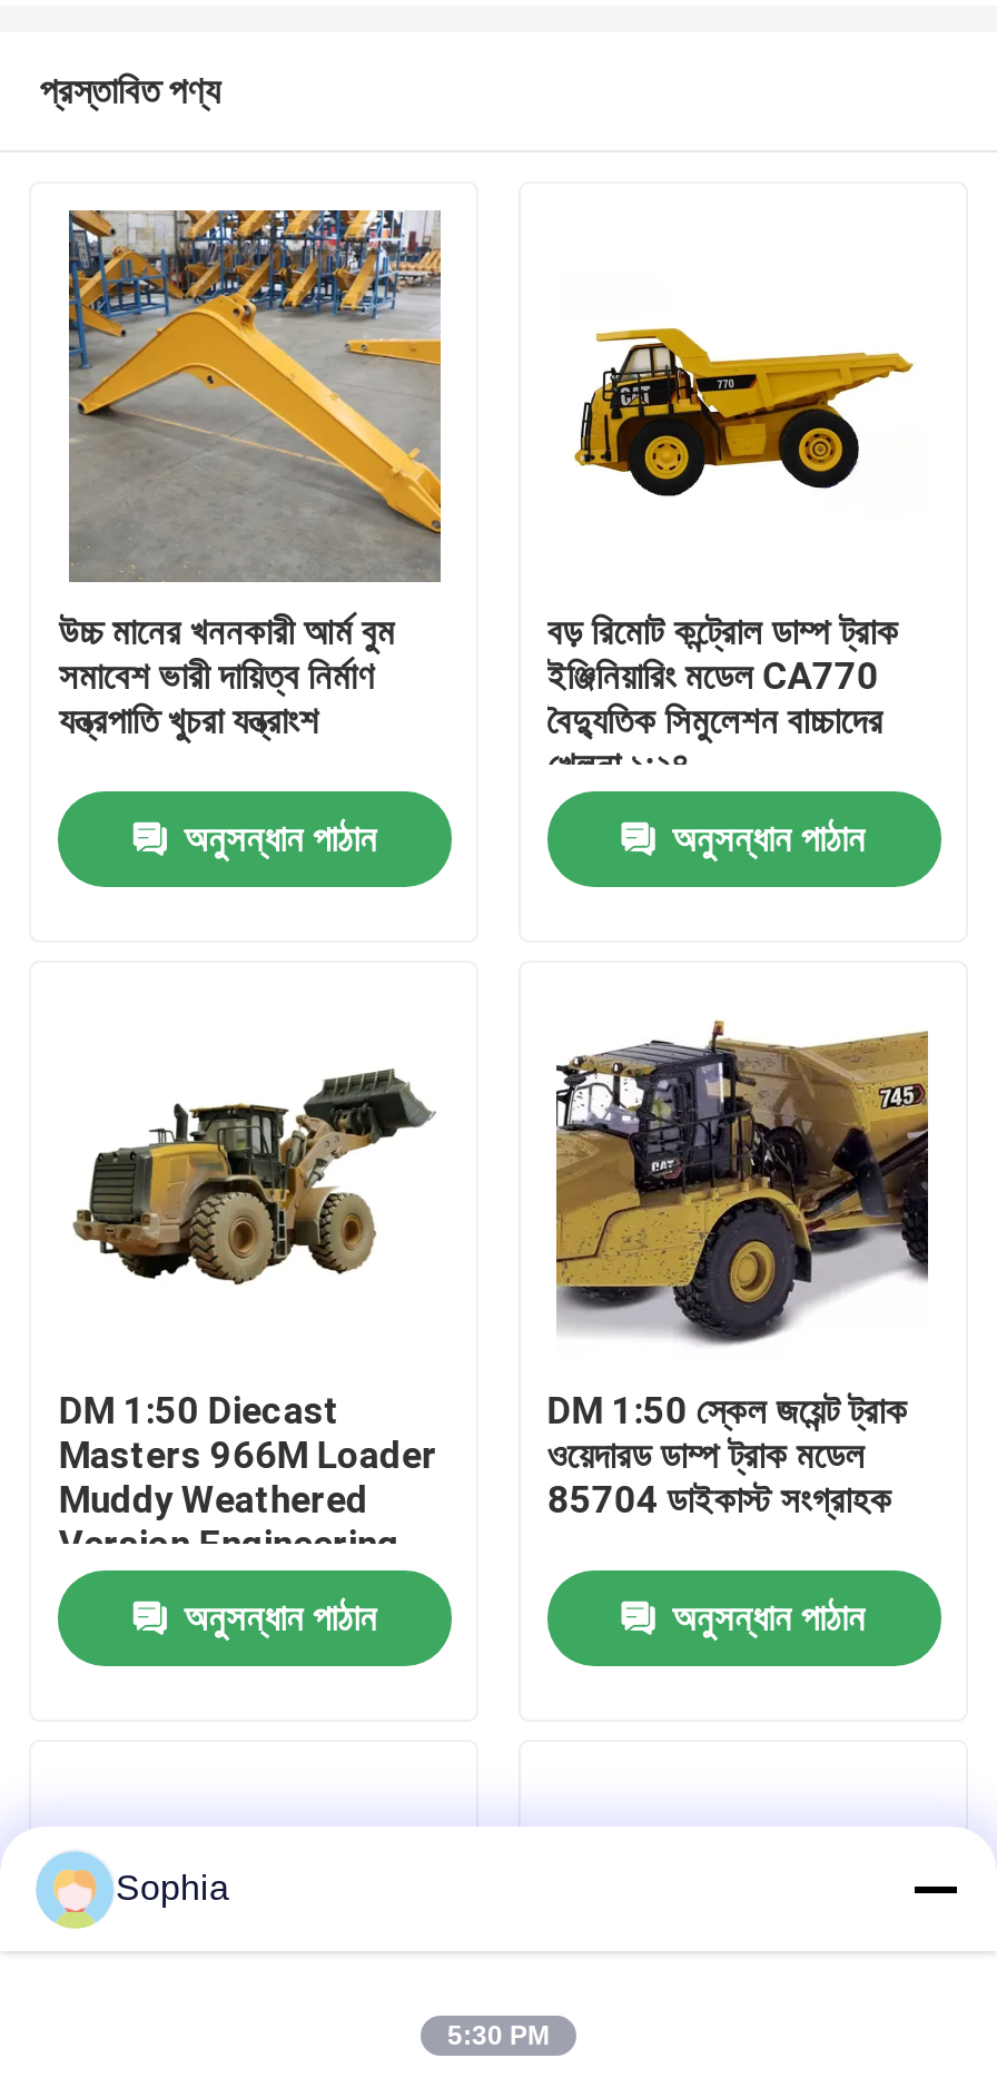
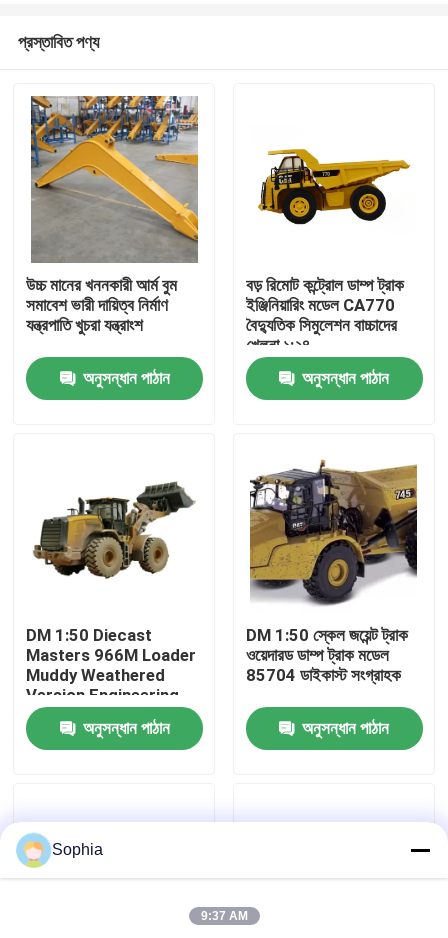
- 5:30 PM
+ 9:37 AM
